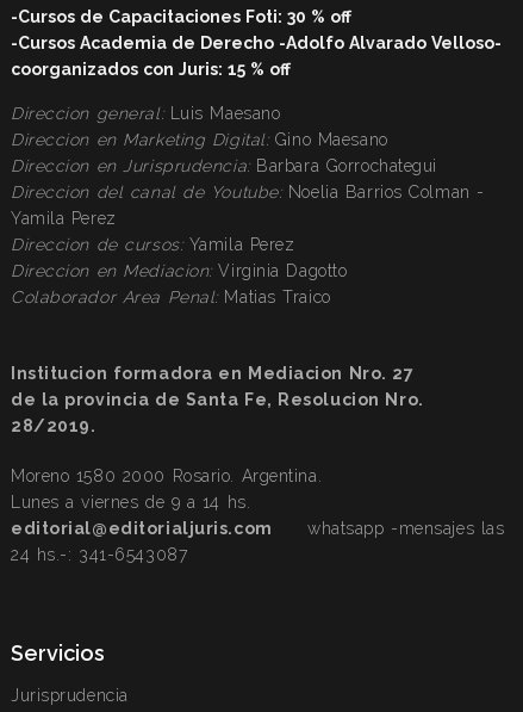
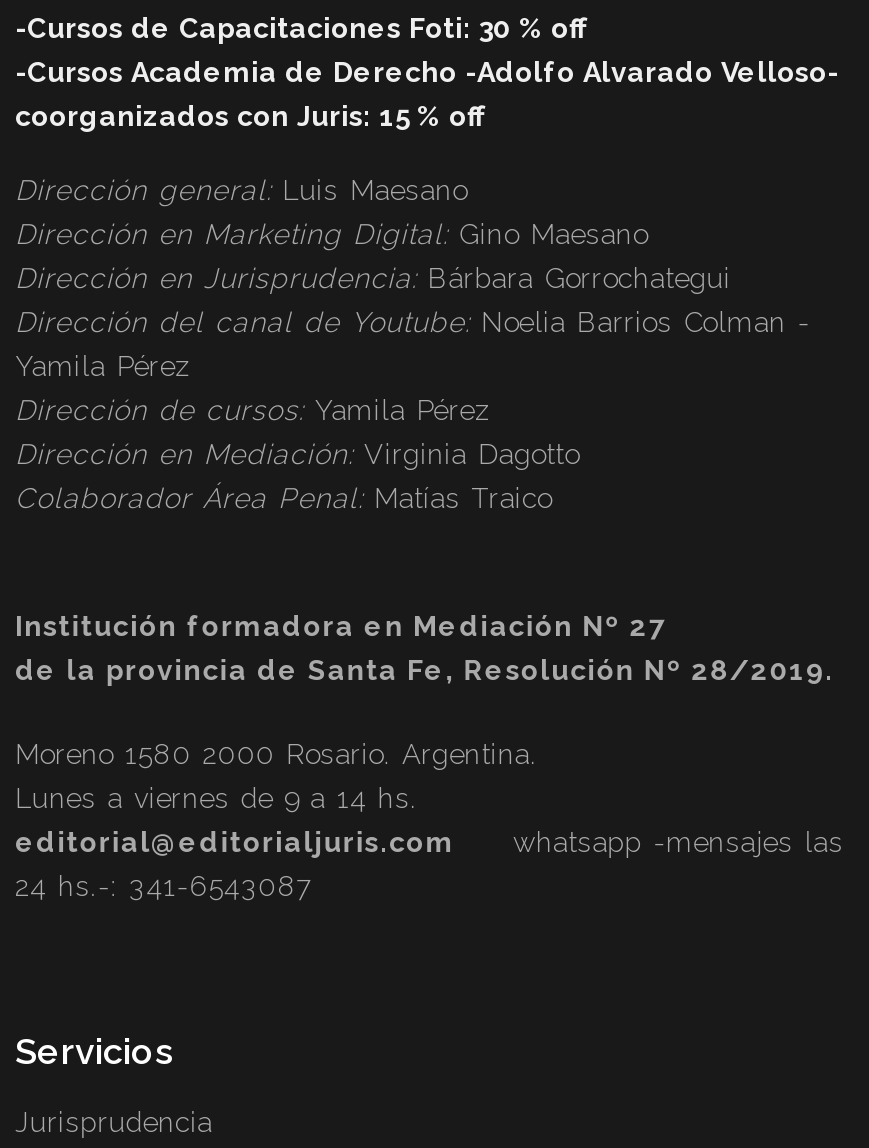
- Direccion general: Luis Maesano
- Direccion en Marketing Digital: Gino Maesano
- Direccion en Jurisprudencia: Barbara Gorrochategui
- Direccion del canal de Youtube: Noelia Barrios Colman -
- Yamila Perez
- Direccion de cursos: Yamila Perez
- Direccion en Mediacion: Virginia Dagotto
- Colaborador Area Penal: Matias Traico
+ Dirección general: Luis Maesano
+ Dirección en Marketing Digital: Gino Maesano
+ Dirección en Jurisprudencia: Bárbara Gorrochategui
+ Dirección del canal de Youtube: Noelia Barrios Colman -
+ Yamila Pérez
+ Dirección de cursos: Yamila Pérez
+ Dirección en Mediación: Virginia Dagotto
+ Colaborador Área Penal: Matías Traico

- Institucion formadora en Mediacion Nro. 27
- de la provincia de Santa Fe, Resolucion Nro.
- 28/2019.
+ Institución formadora en Mediación Nº 27
+ de la provincia de Santa Fe, Resolución Nº 28/2019.
